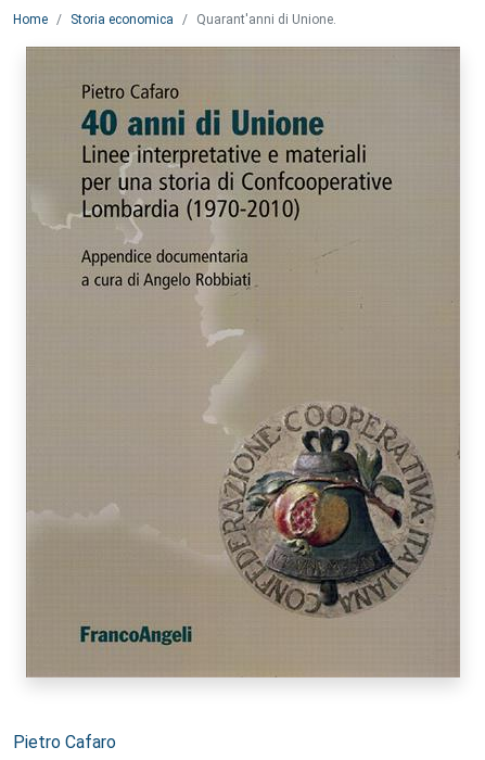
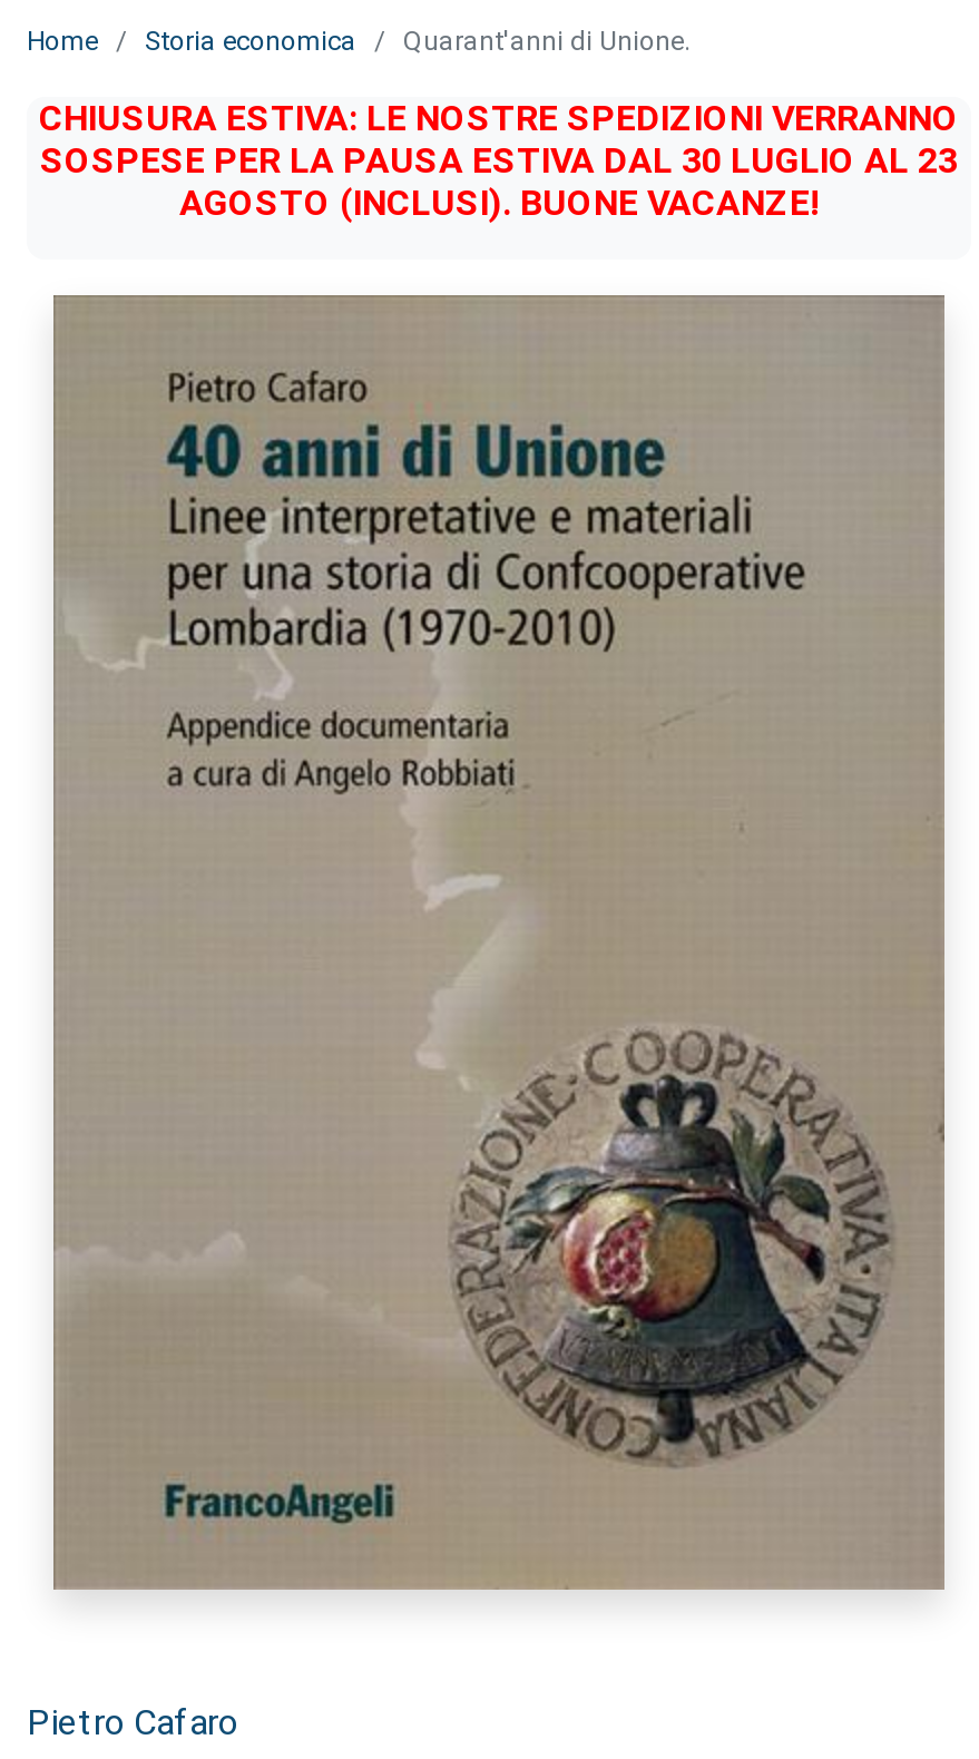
+ CHIUSURA ESTIVA: LE NOSTRE SPEDIZIONI VERRANNO
+ SOSPESE PER LA PAUSA ESTIVA DAL 30 LUGLIO AL 23
+ AGOSTO (INCLUSI). BUONE VACANZE!
